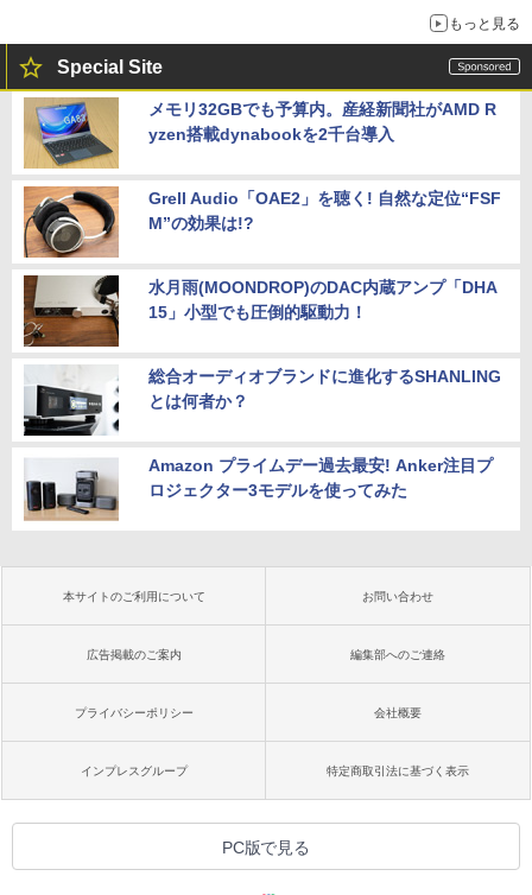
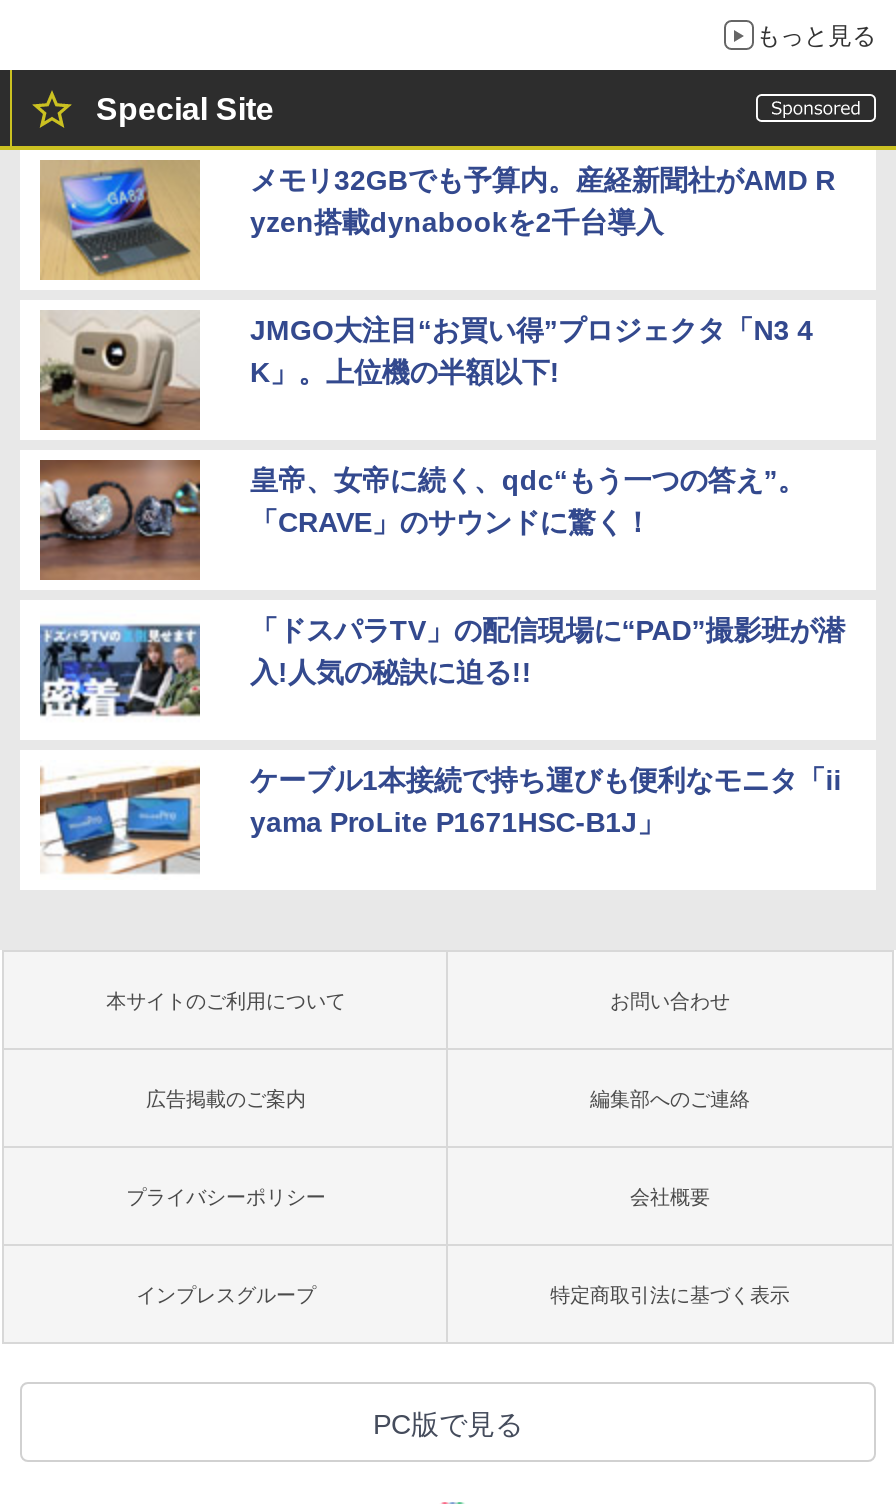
- [image]
- Grell Audio「OAE2」を聴く! 自然な定位“FSF
- M”の効果は!?
+ [image]
+ JMGO大注目“お買い得”プロジェクタ「N3 4
+ K」。上位機の半額以下!

- [image]
- 水月雨(MOONDROP)のDAC内蔵アンプ「DHA
- 15」小型でも圧倒的駆動力！
+ [image]
+ 皇帝、女帝に続く、qdc“もう一つの答え”。
+ 「CRAVE」のサウンドに驚く！

- [image]
- 総合オーディオブランドに進化するSHANLING
- とは何者か？
+ [image]
+ 「ドスパラTV」の配信現場に“PAD”撮影班が潜
+ 入!人気の秘訣に迫る!!

- [image]
- Amazon プライムデー過去最安! Anker注目プ
- ロジェクター3モデルを使ってみた
+ [image]
+ ケーブル1本接続で持ち運びも便利なモニタ「ii
+ yama ProLite P1671HSC-B1J」
